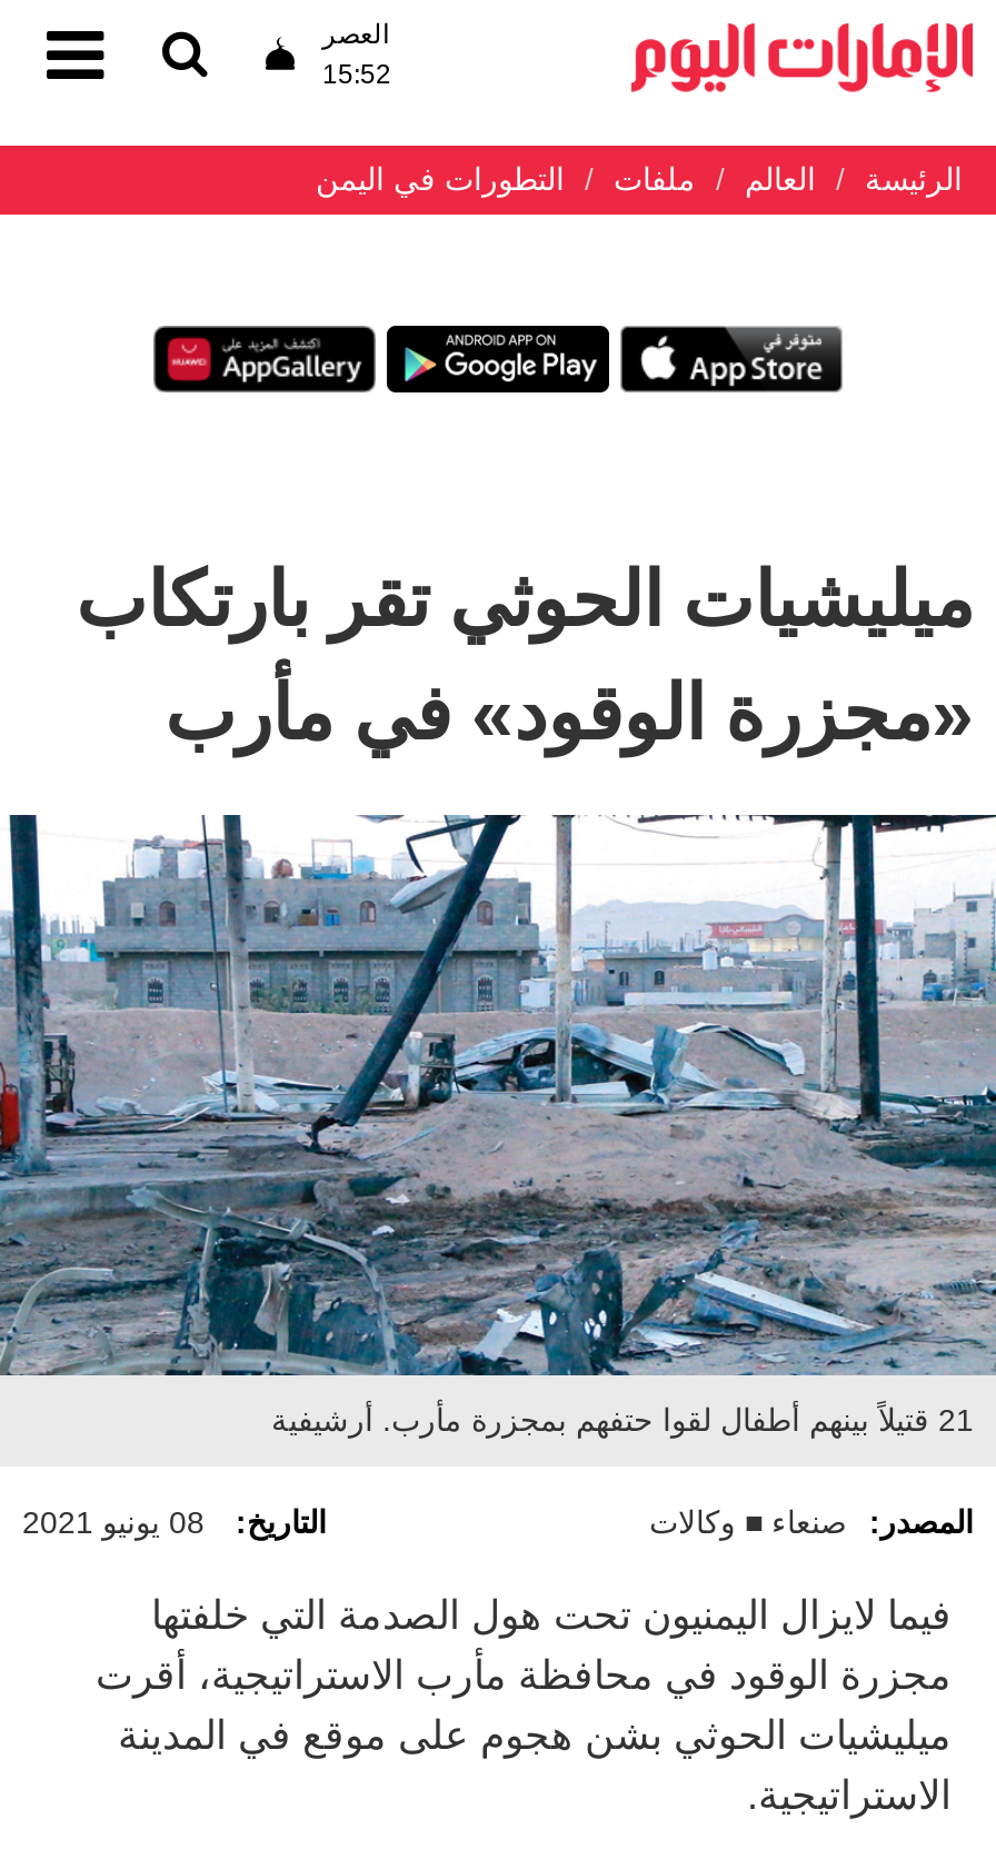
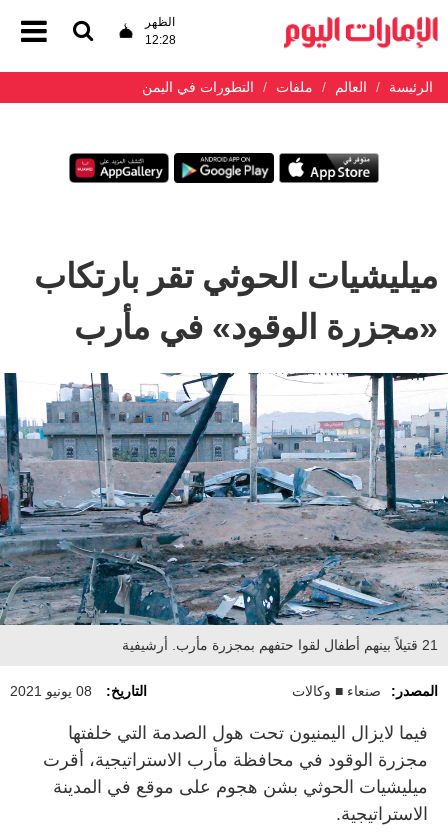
- العصر
- 15:52
+ الظهر
+ 12:28
